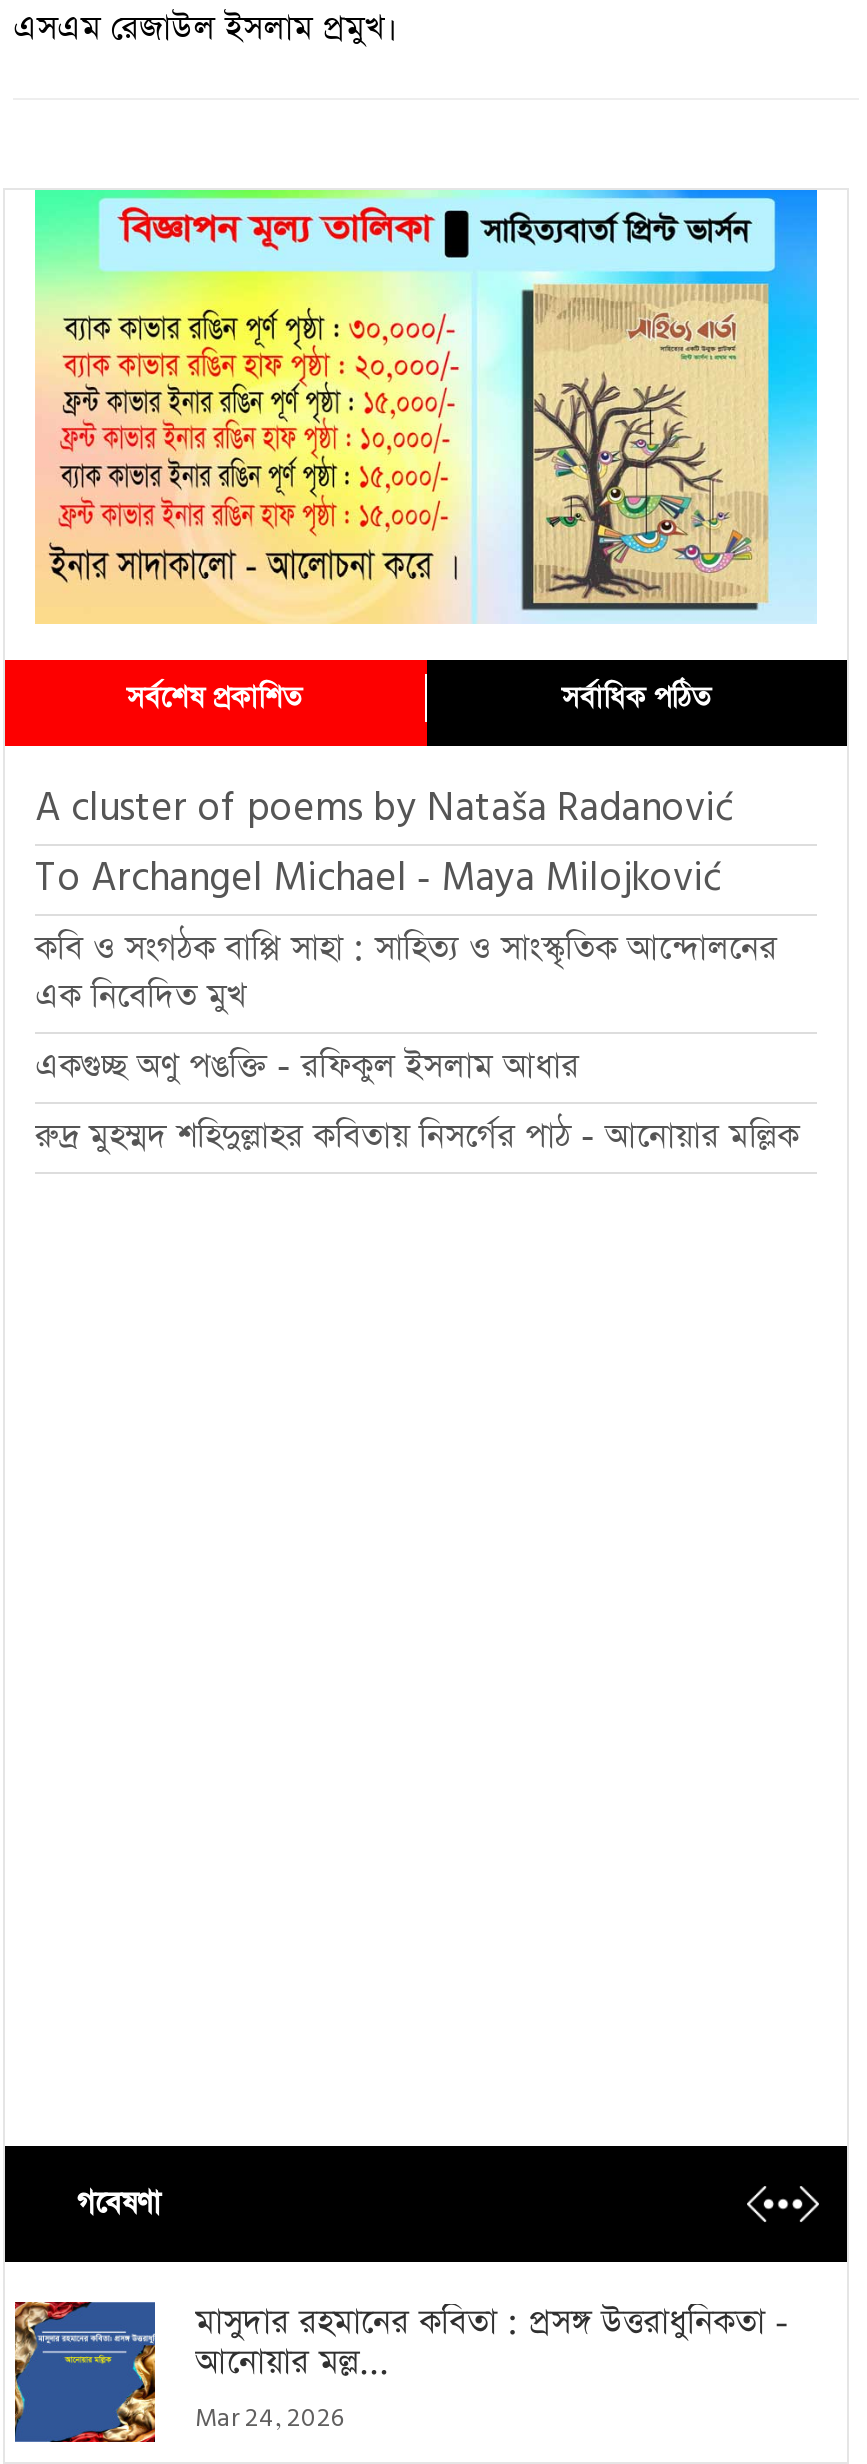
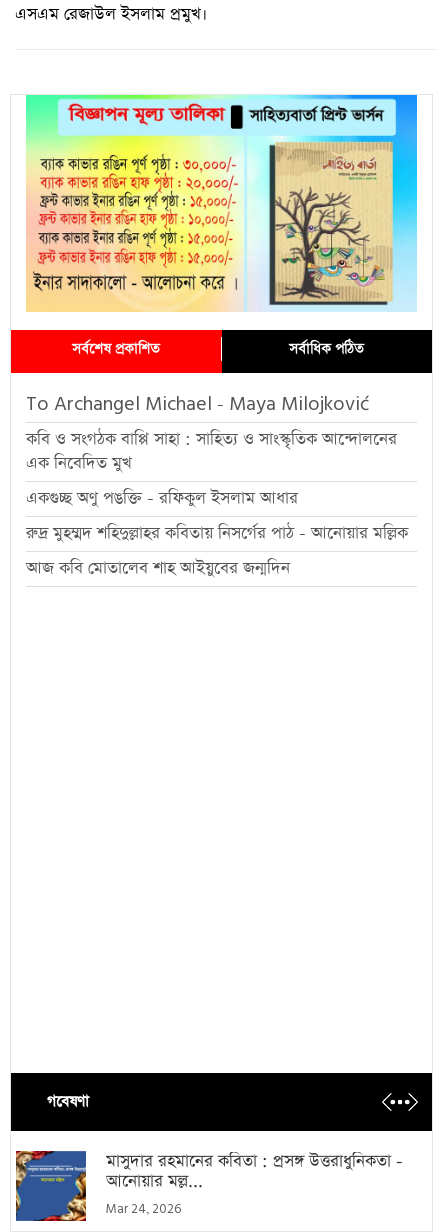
- A cluster of poems by Nataša Radanović

moved up: To Archangel Michael - Maya Milojković | কবি ও সংগঠক বাপ্পি সাহা : সাহিত্য ও সাংস্কৃতিক আন্দোলনের | এক নিবেদিত মুখ | একগুচ্ছ অণু পঙক্তি - রফিকুল ইসলাম আধার | রুদ্র মুহম্মদ শহিদুল্লাহর কবিতায় নিসর্গের পাঠ - আনোয়ার মল্লিক

+ আজ কবি মোতালেব শাহ আইয়ুবের জন্মদিন
